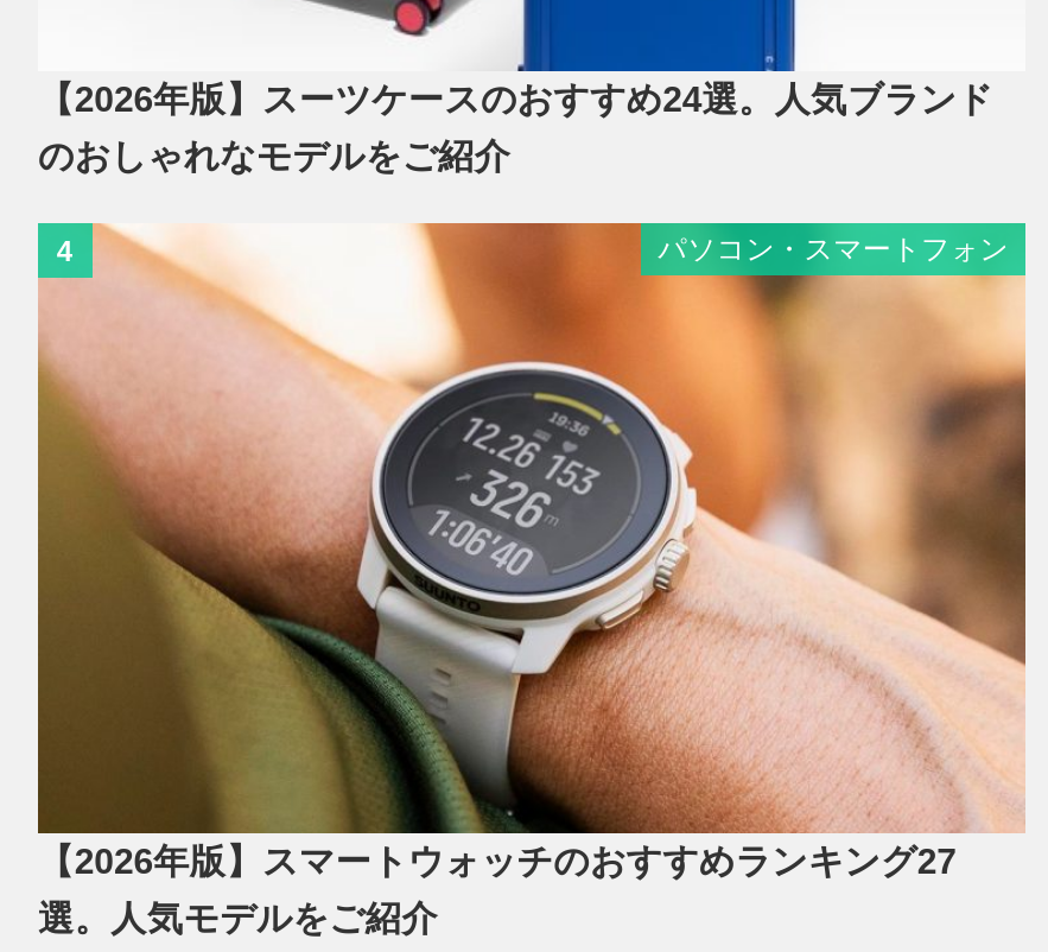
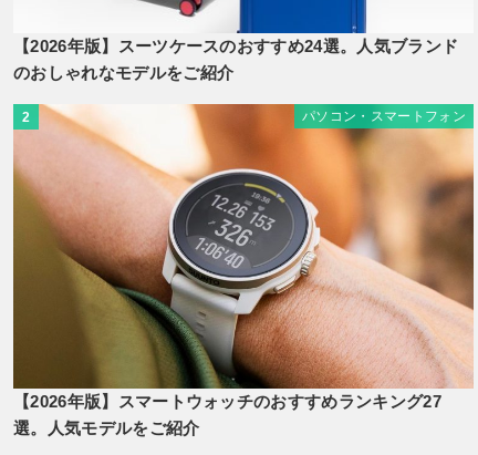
- 4
+ 2
